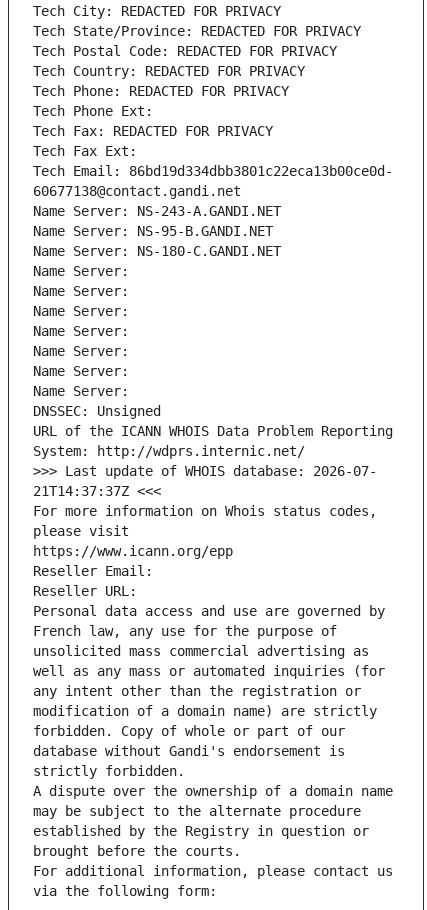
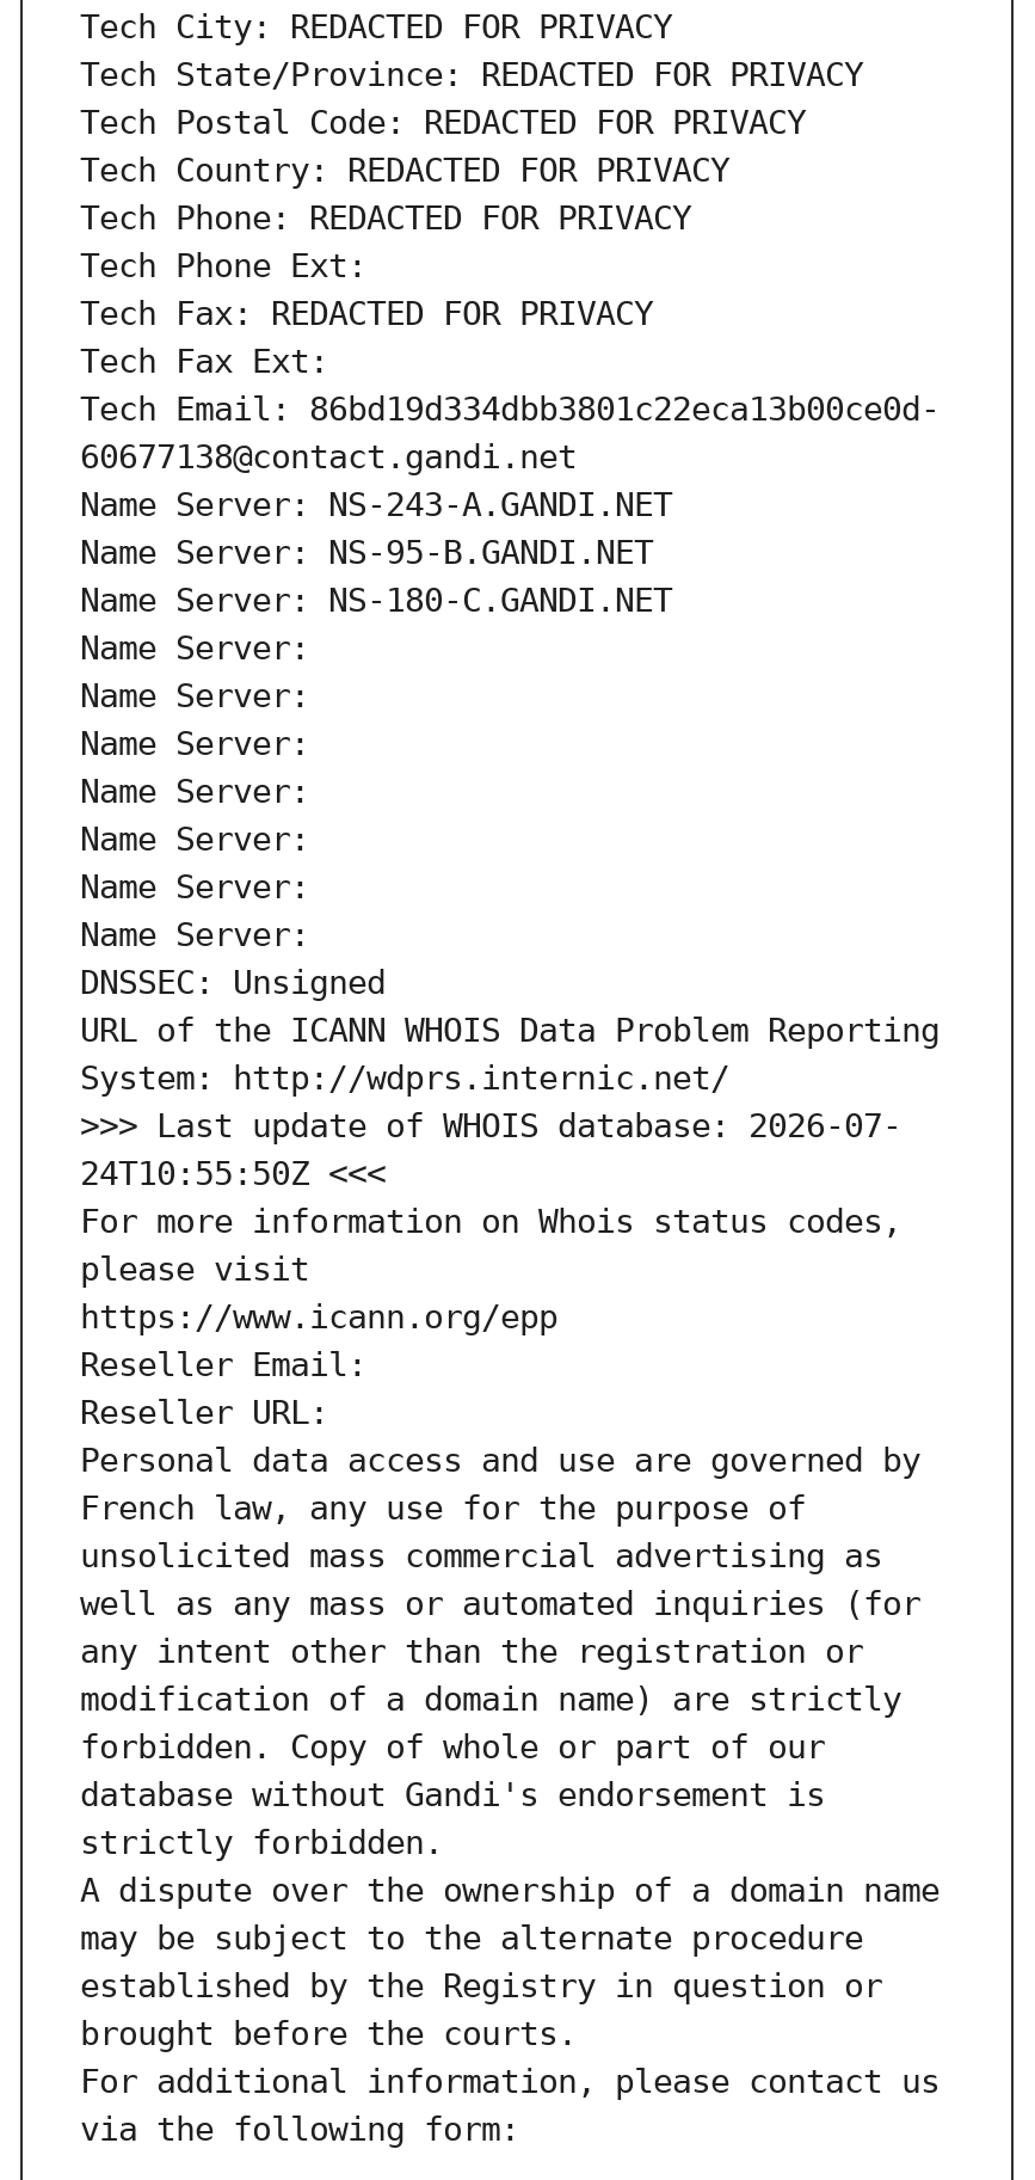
- 21T14:37:37Z <<<
+ 24T10:55:50Z <<<
